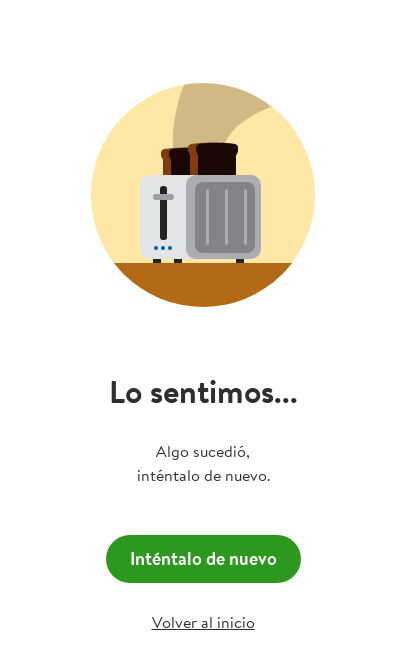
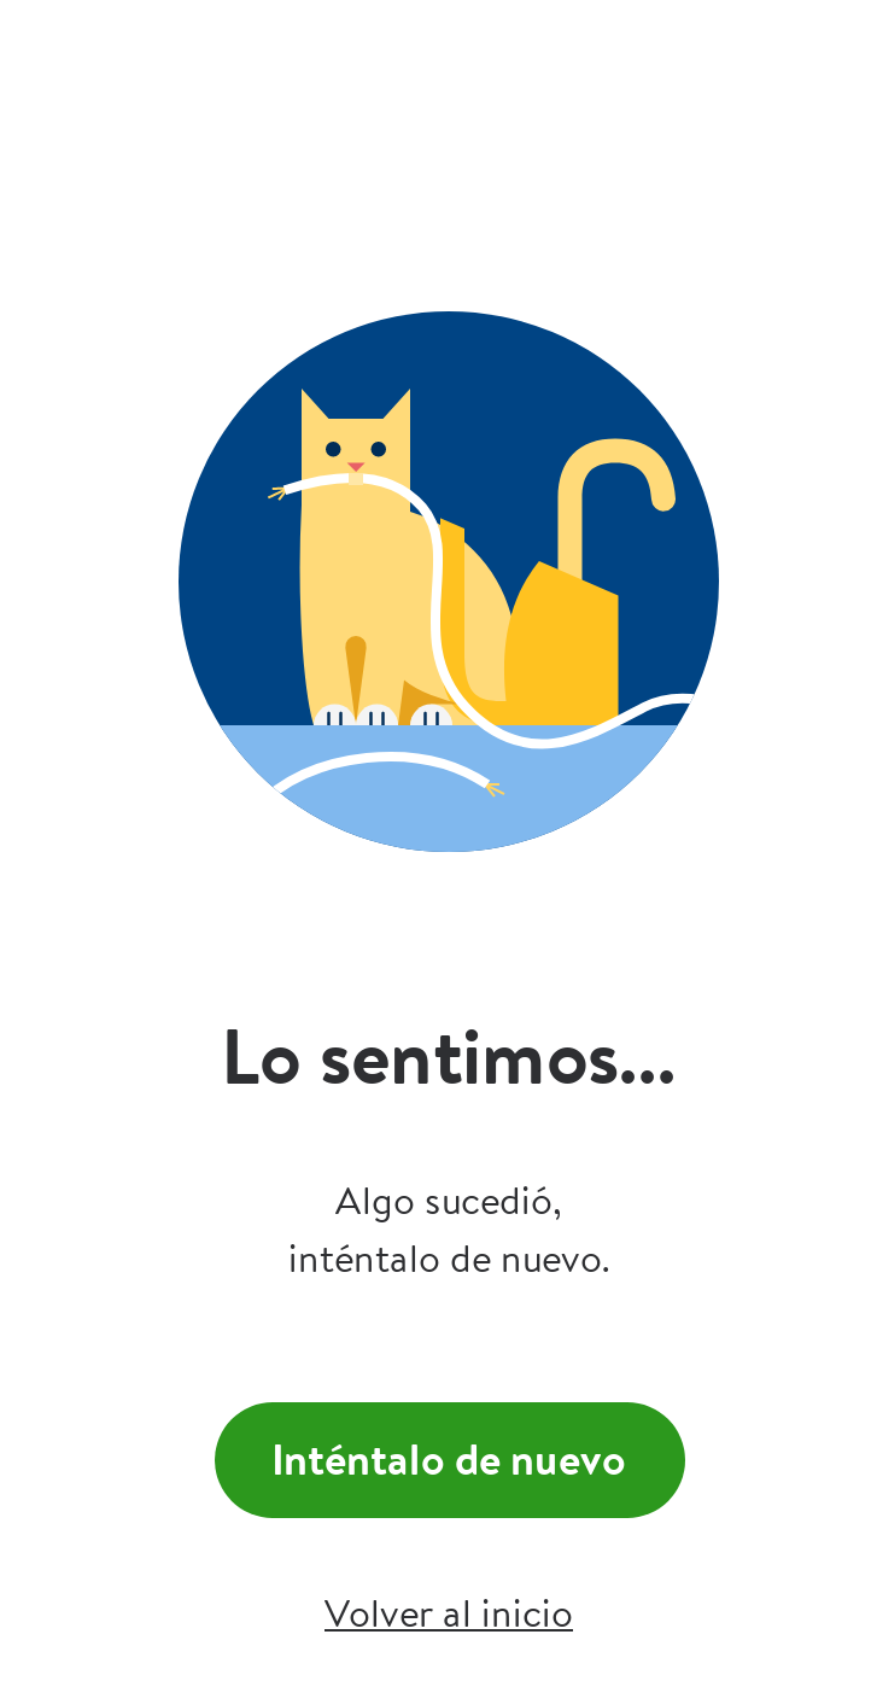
- [image]
+ [image]
